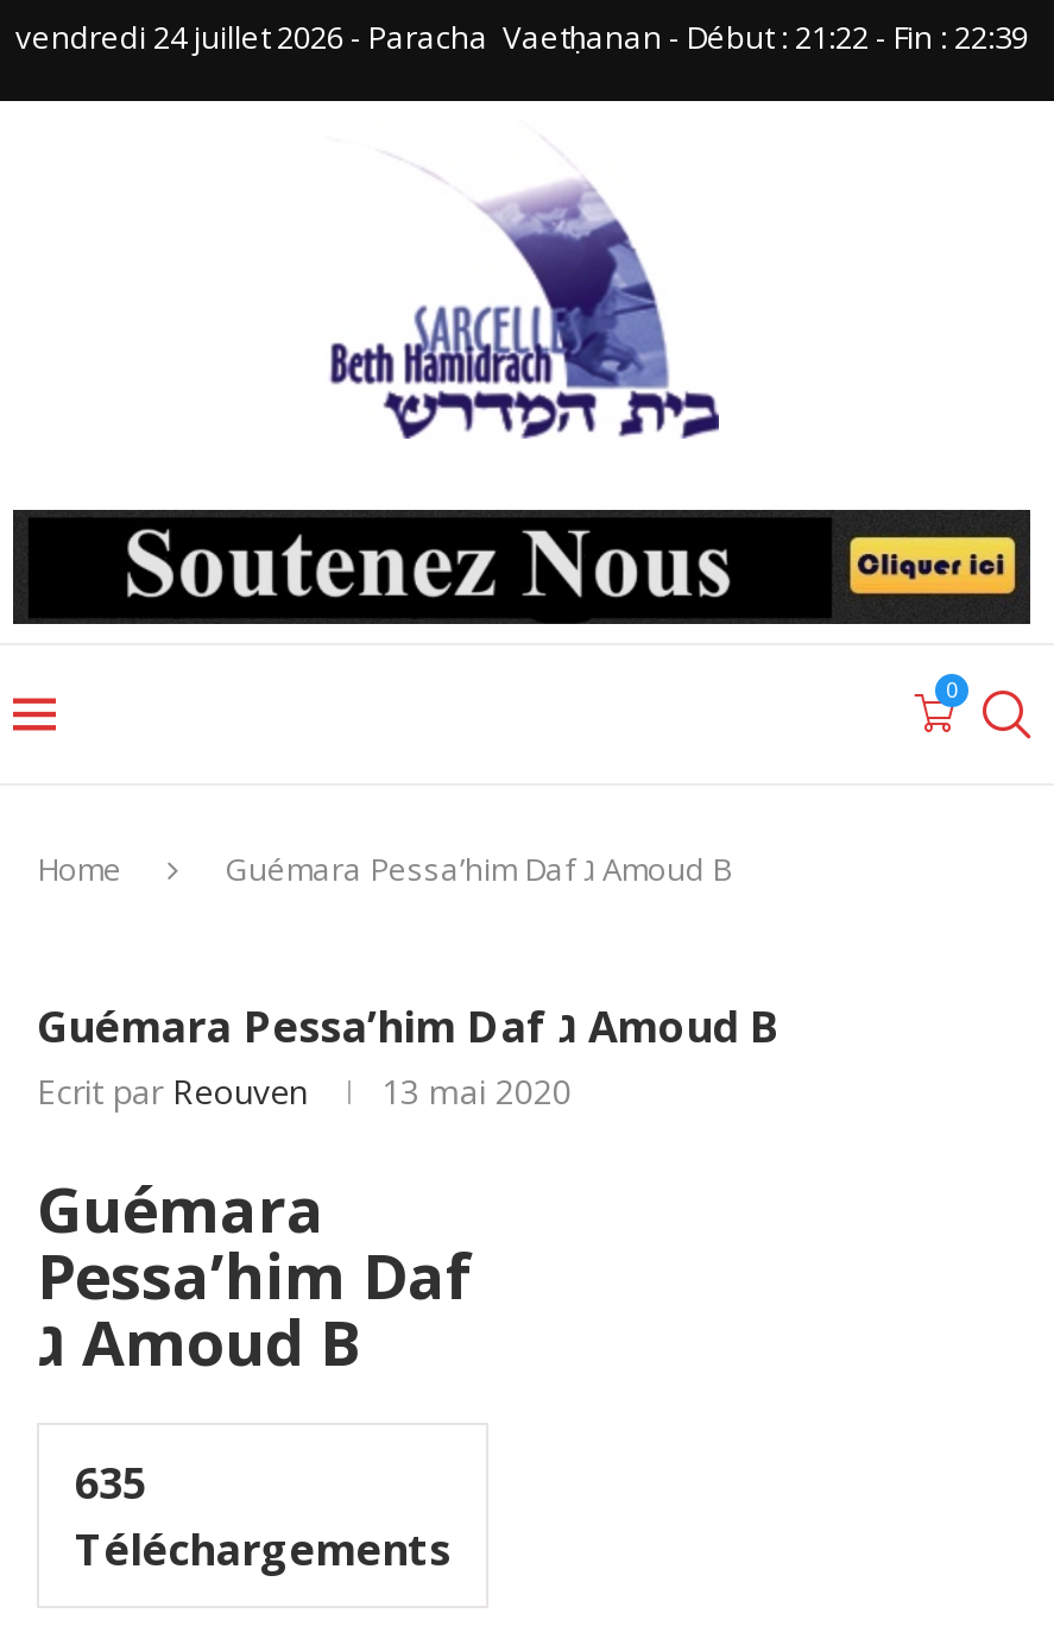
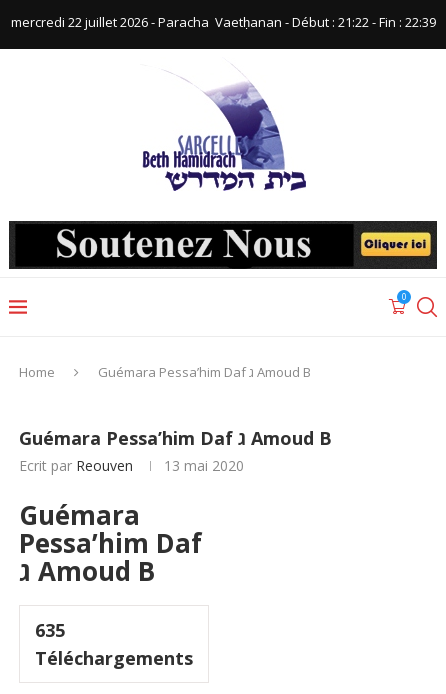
- vendredi 24 juillet 2026 - Paracha Vaetḥanan - Début : 21:22 - Fin : 22:39
+ mercredi 22 juillet 2026 - Paracha Vaetḥanan - Début : 21:22 - Fin : 22:39
